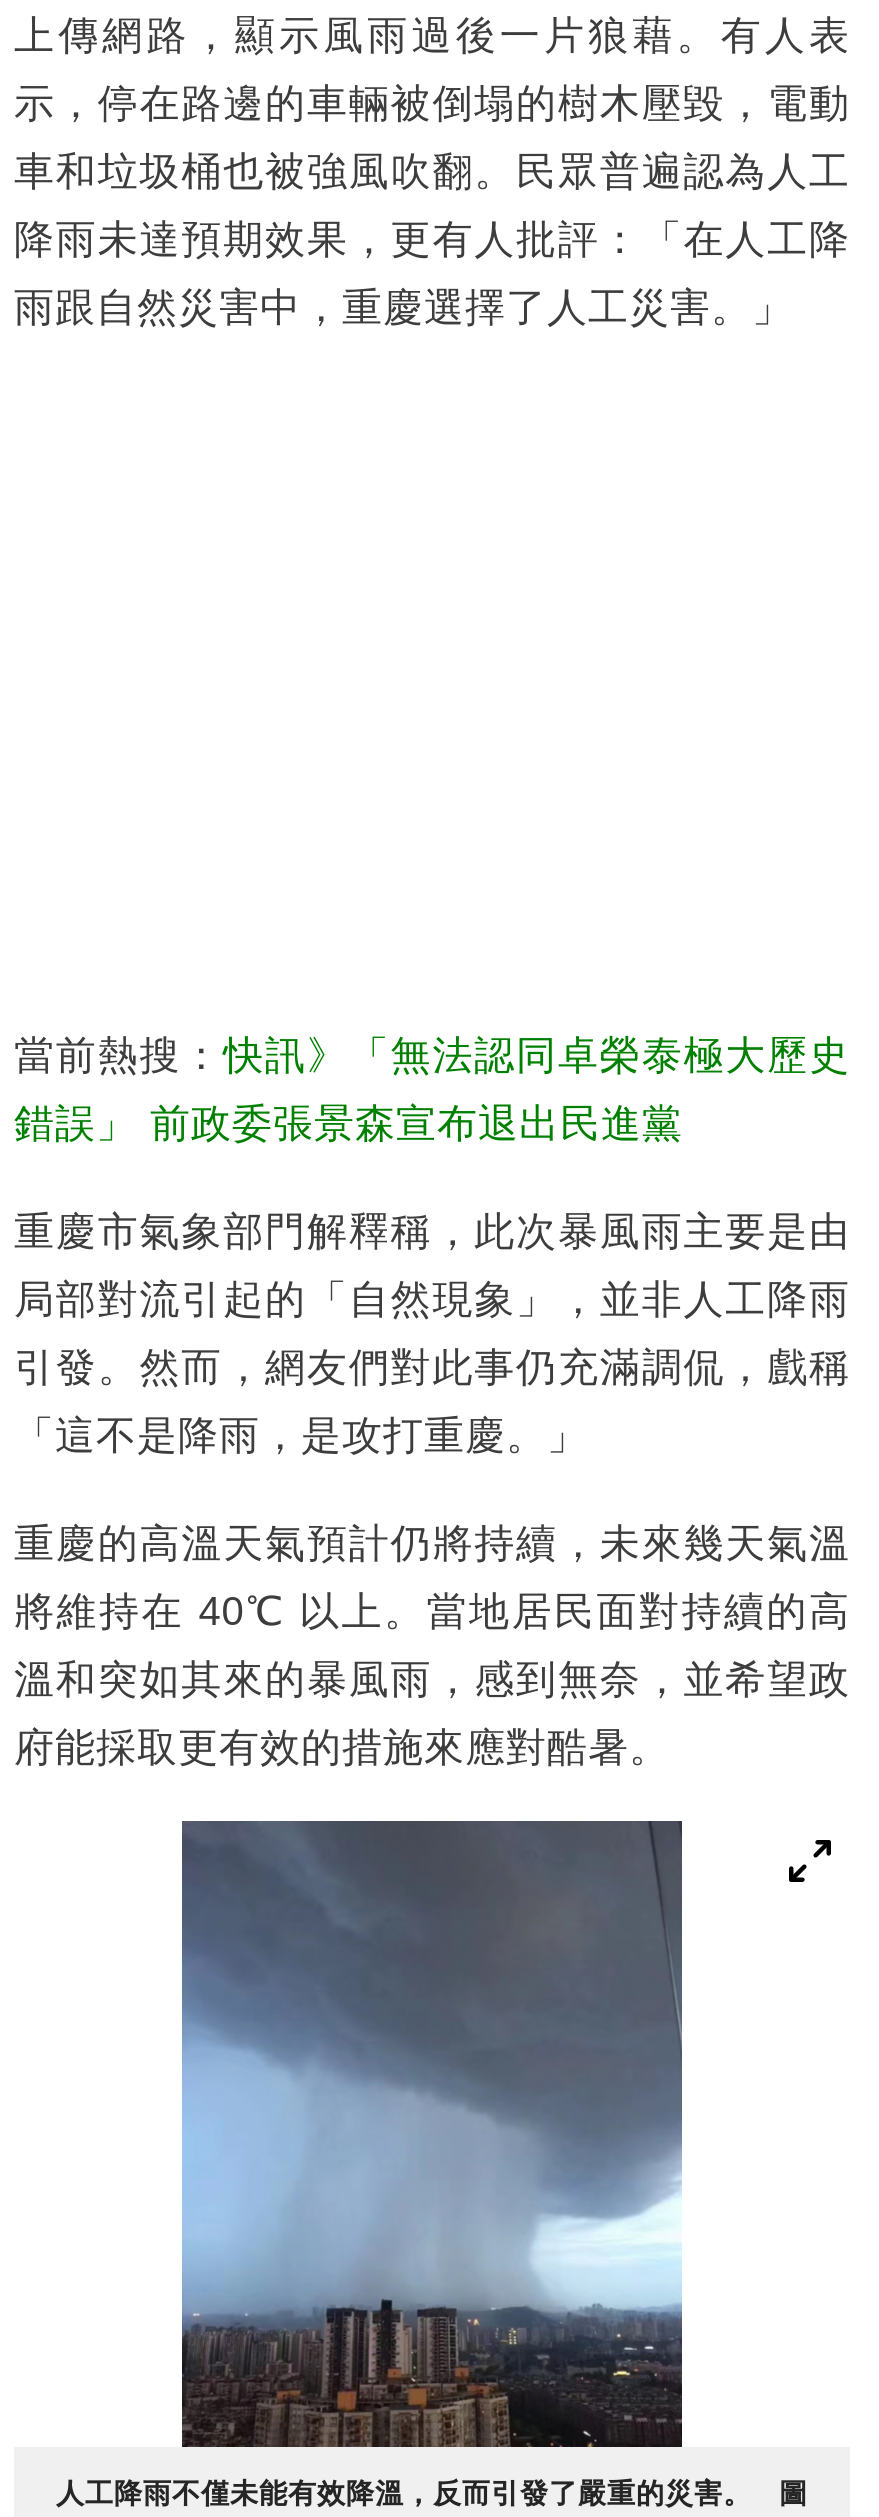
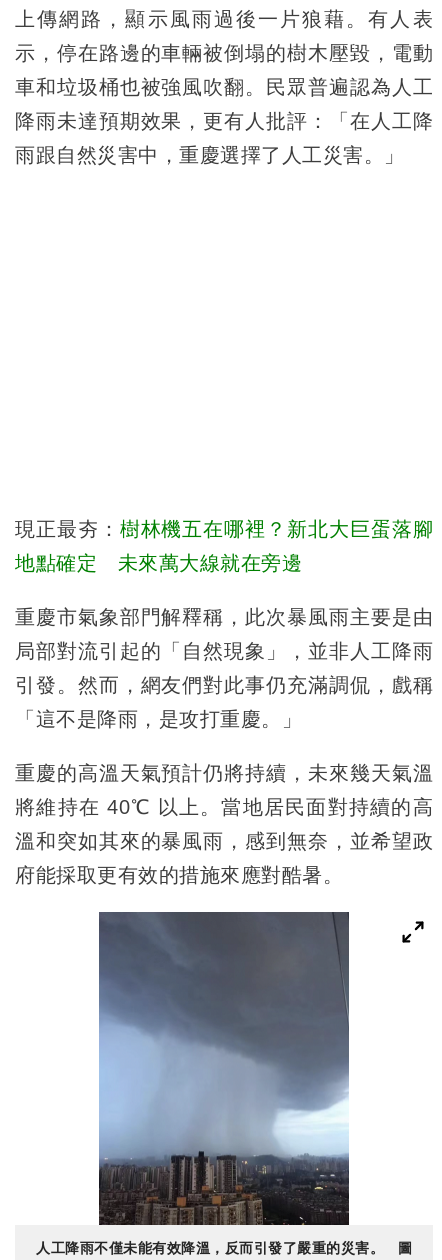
- 當前熱搜：快訊》「無法認同卓榮泰極大歷史
+ 現正最夯：樹林機五在哪裡？新北大巨蛋落腳

- 錯誤」 前政委張景森宣布退出民進黨
+ 地點確定 未來萬大線就在旁邊
